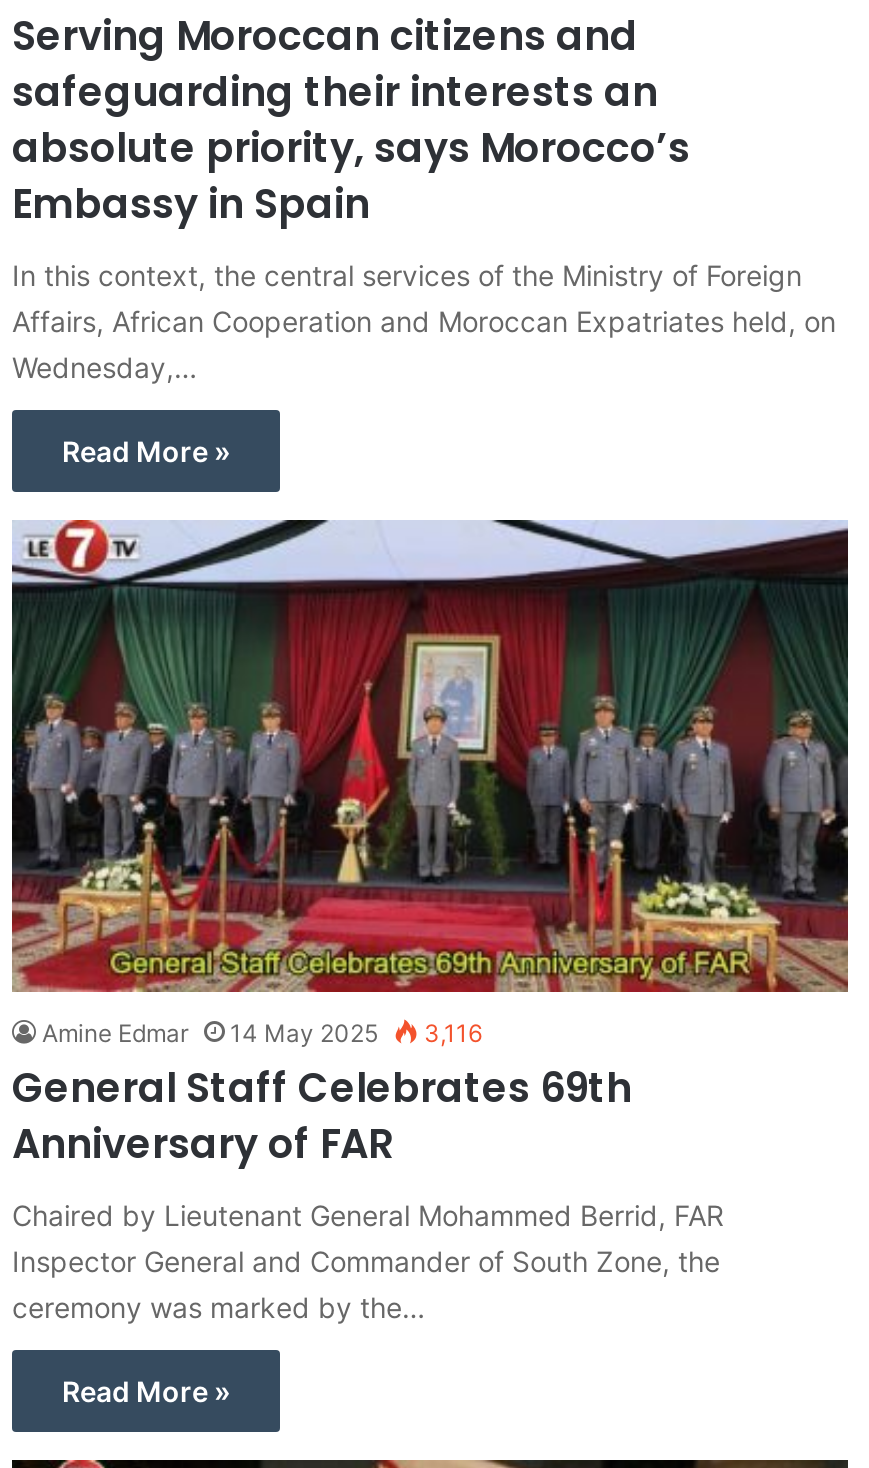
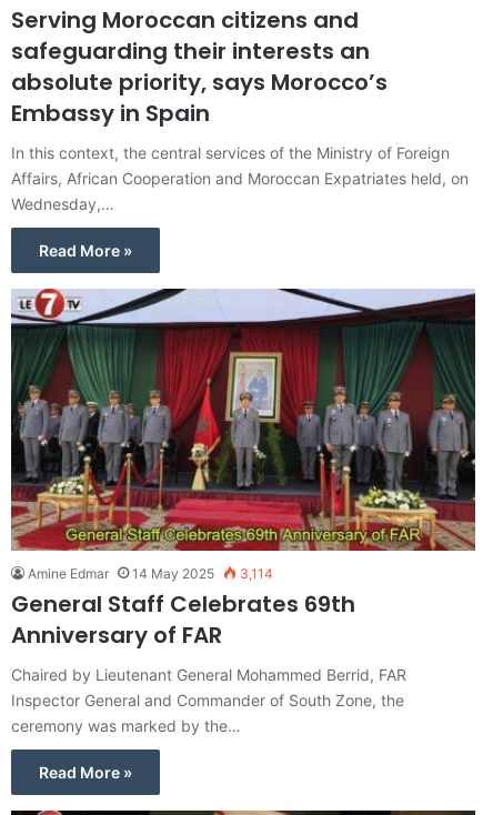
- Amine Edmar 14 May 2025 3,116
+ Amine Edmar 14 May 2025 3,114
